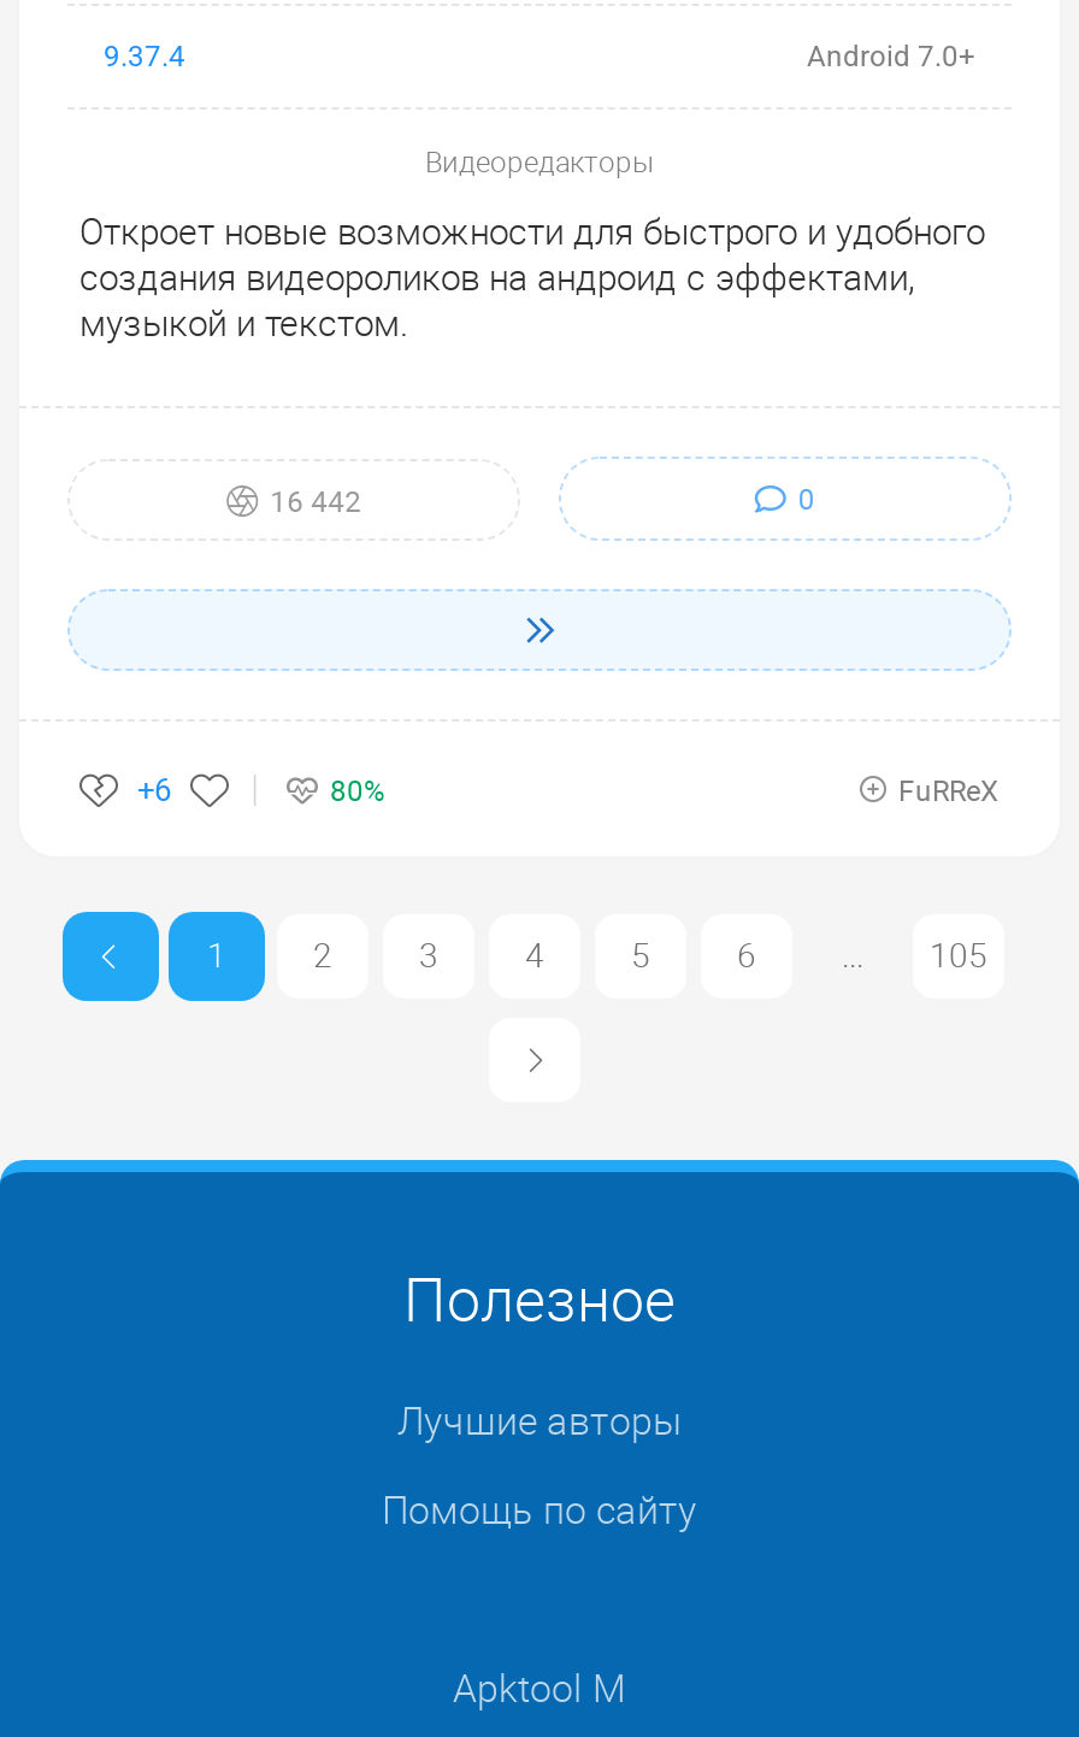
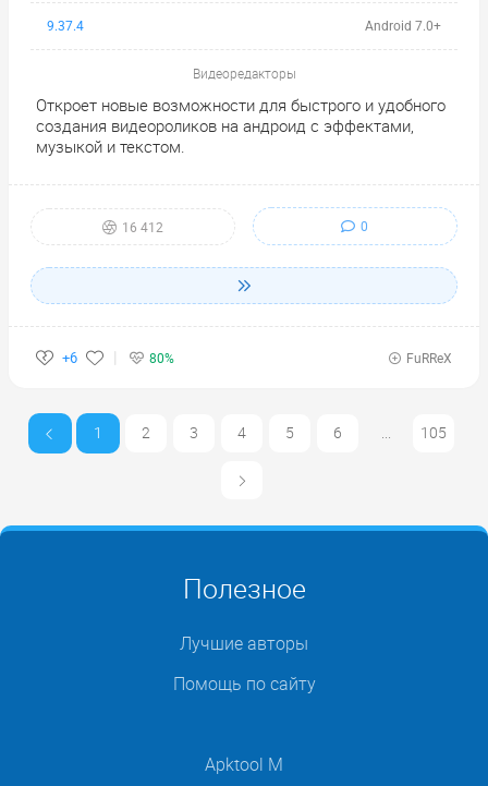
- 16 442
+ 16 412
